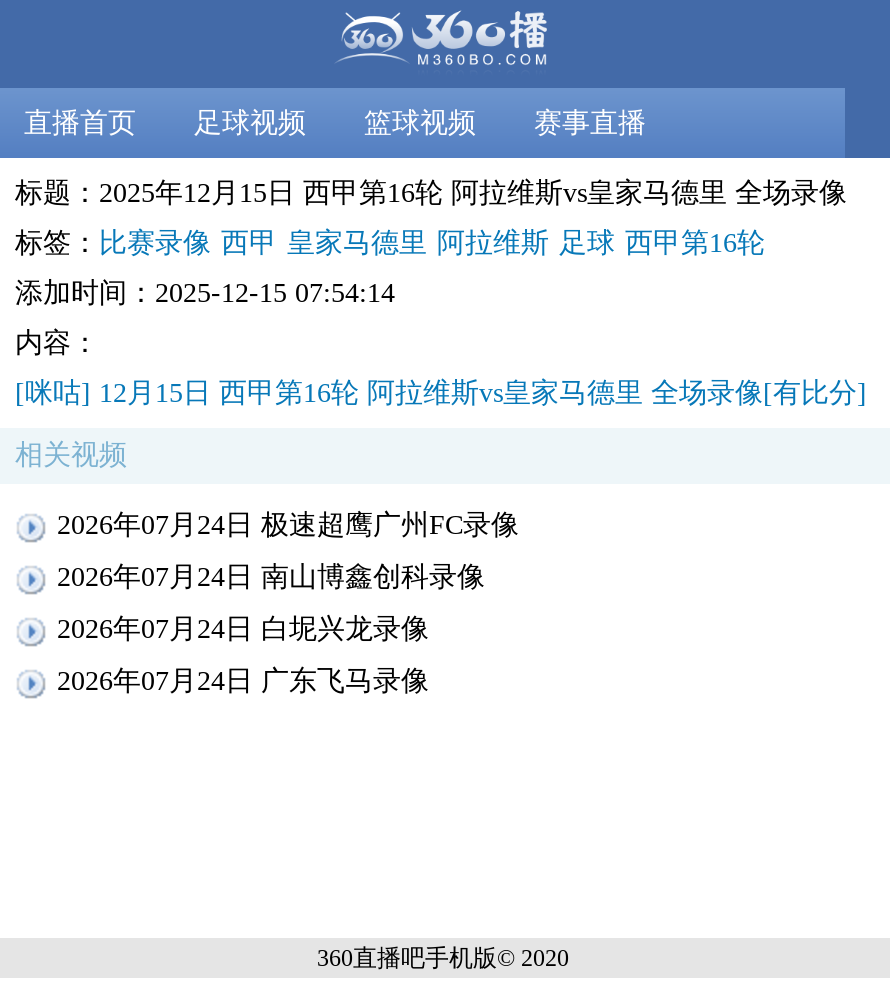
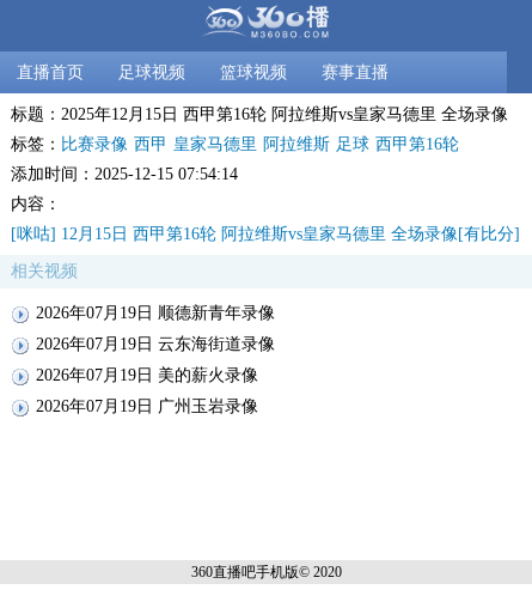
- 2026年07月24日 极速超鹰广州FC录像
+ 2026年07月19日 顺德新青年录像

- 2026年07月24日 南山博鑫创科录像
+ 2026年07月19日 云东海街道录像

- 2026年07月24日 白坭兴龙录像
+ 2026年07月19日 美的薪火录像

- 2026年07月24日 广东飞马录像
+ 2026年07月19日 广州玉岩录像
